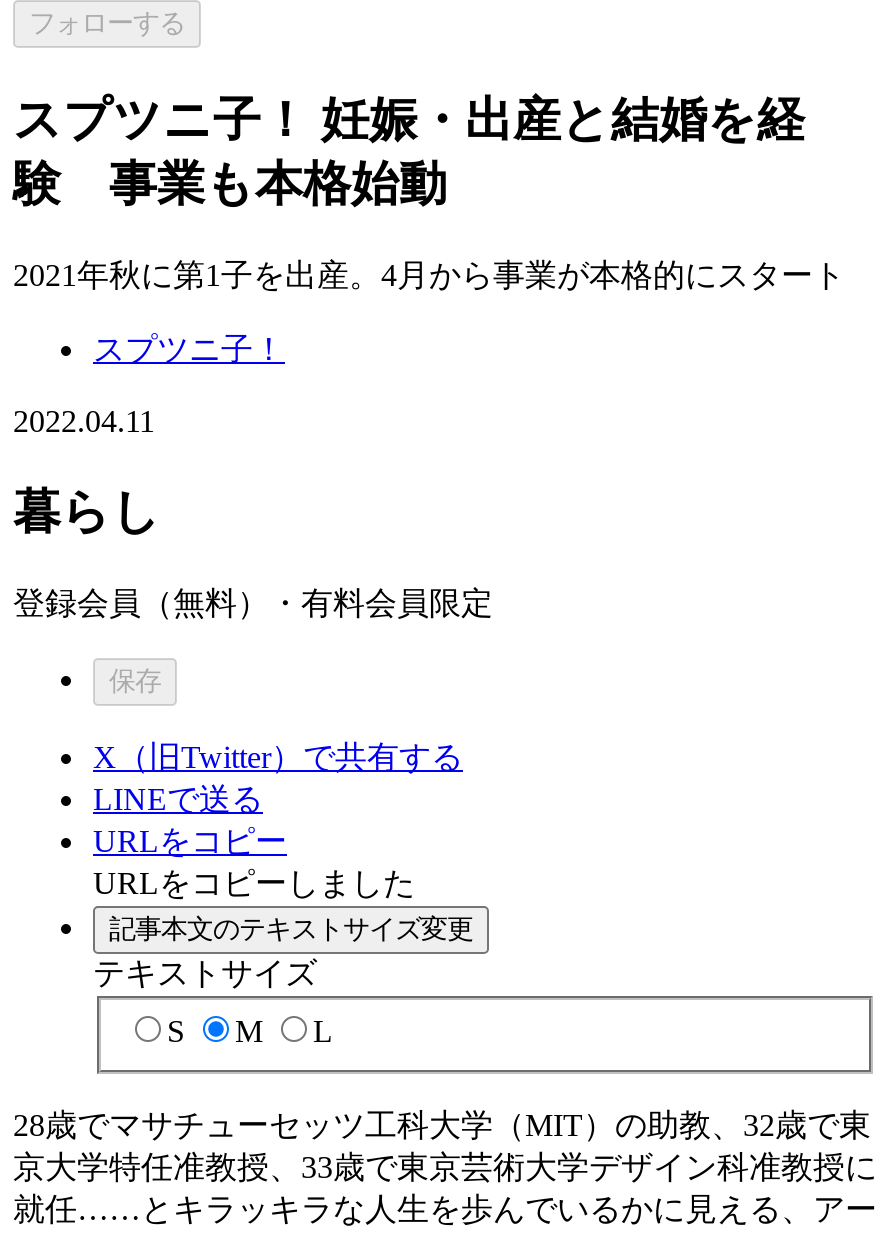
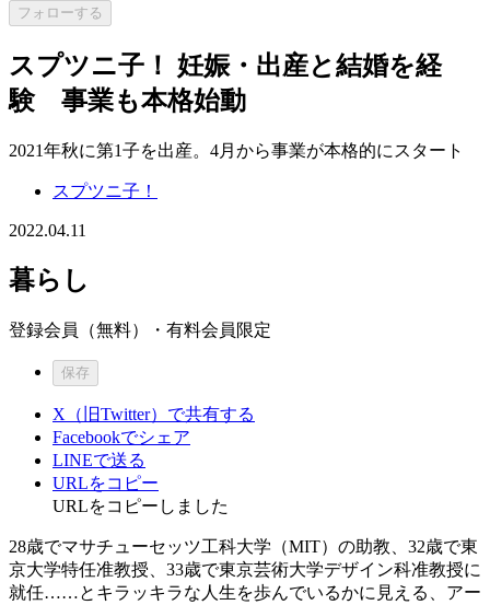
+ Facebookでシェア

moved down: LINEで送る | URLをコピー | URLをコピーしました

- 記事本文のテキストサイズ変更
- テキストサイズ
- S
- M
- L
